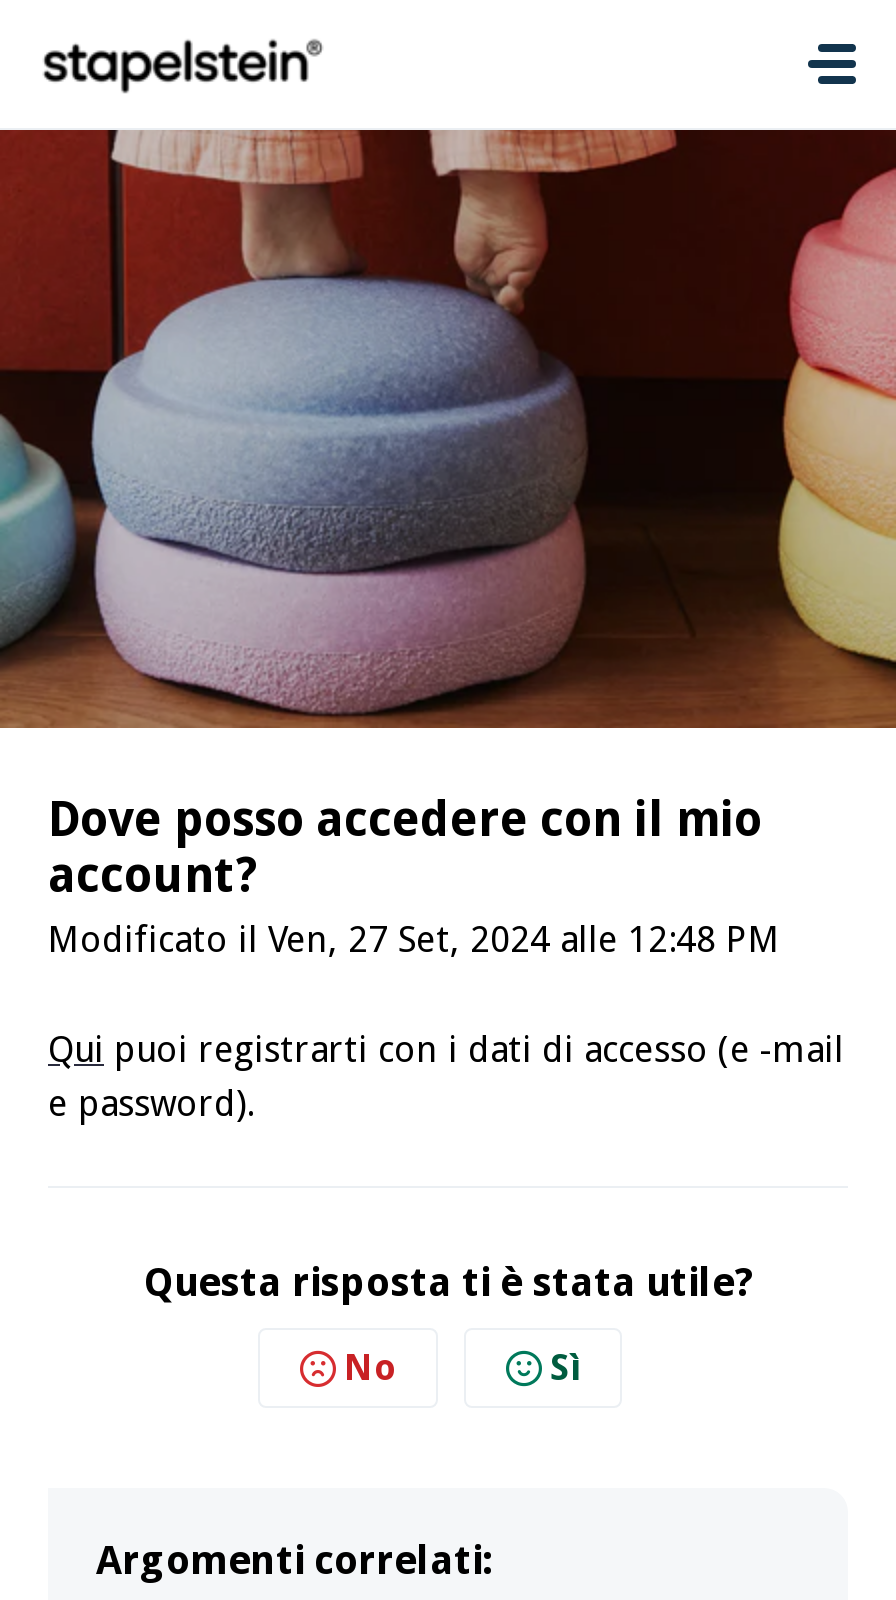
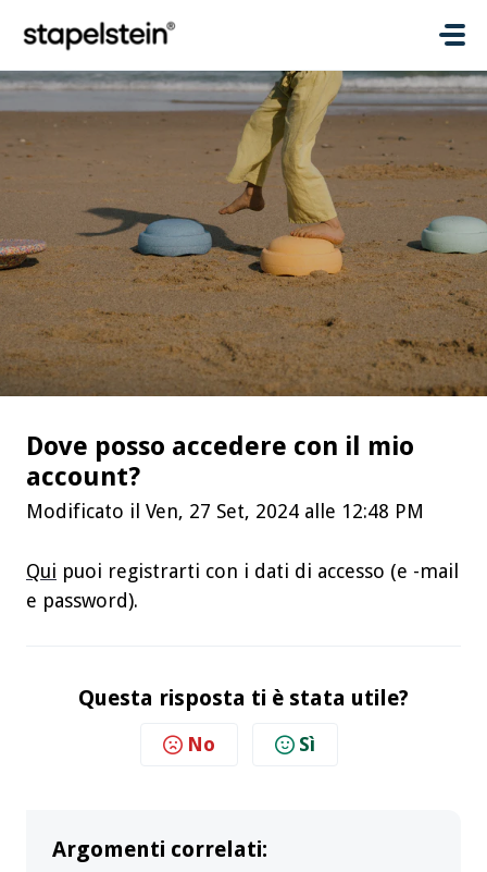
- [image]
+ [image]
